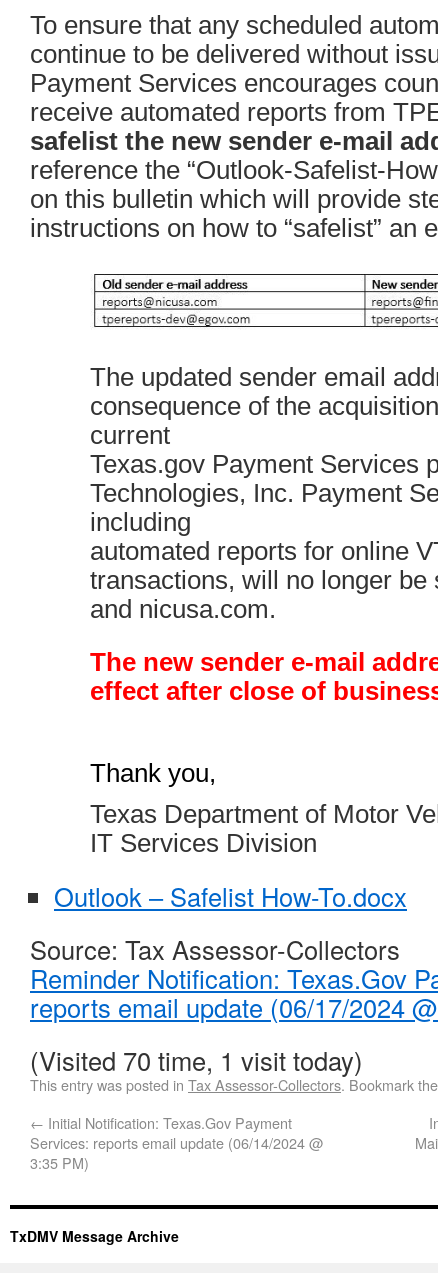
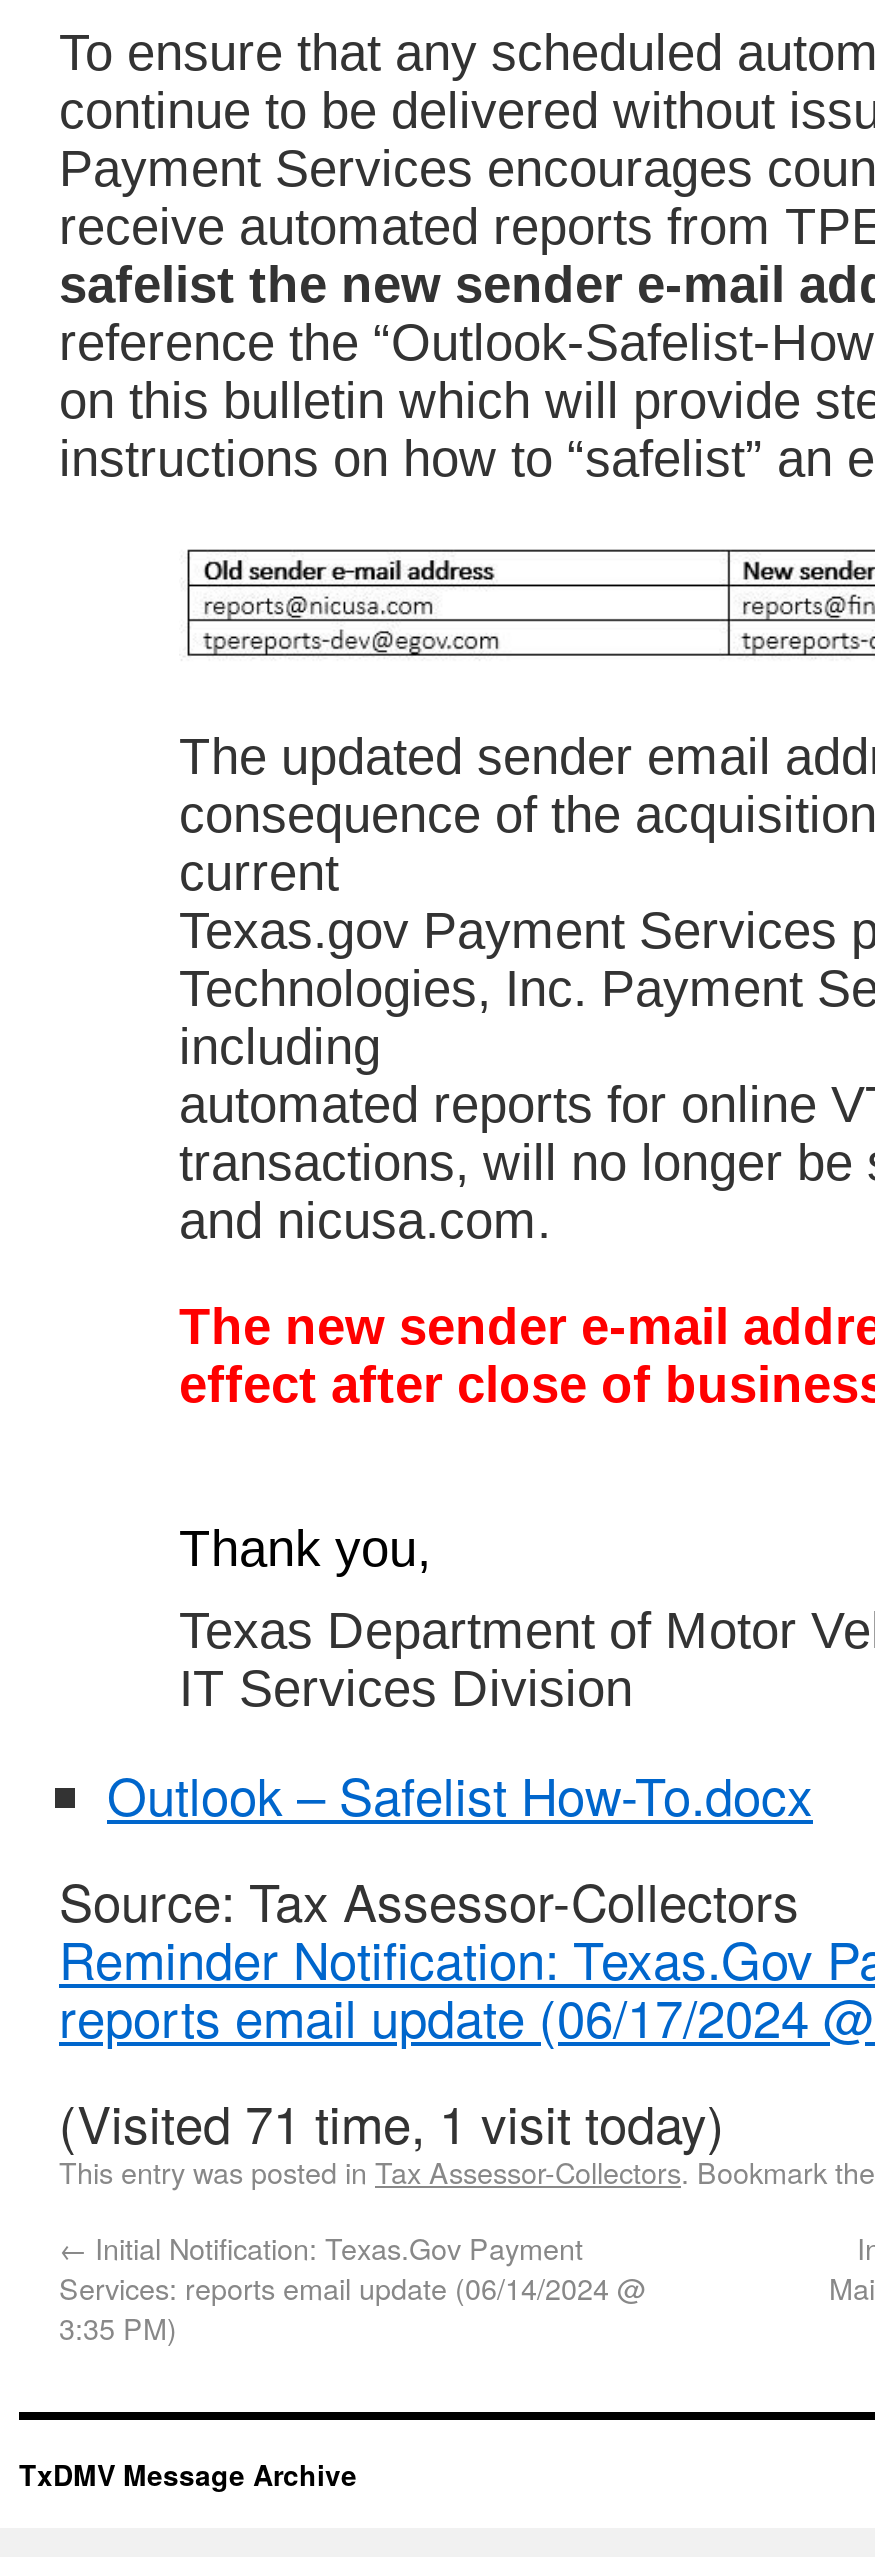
- (Visited 70 time, 1 visit today)
+ (Visited 71 time, 1 visit today)
